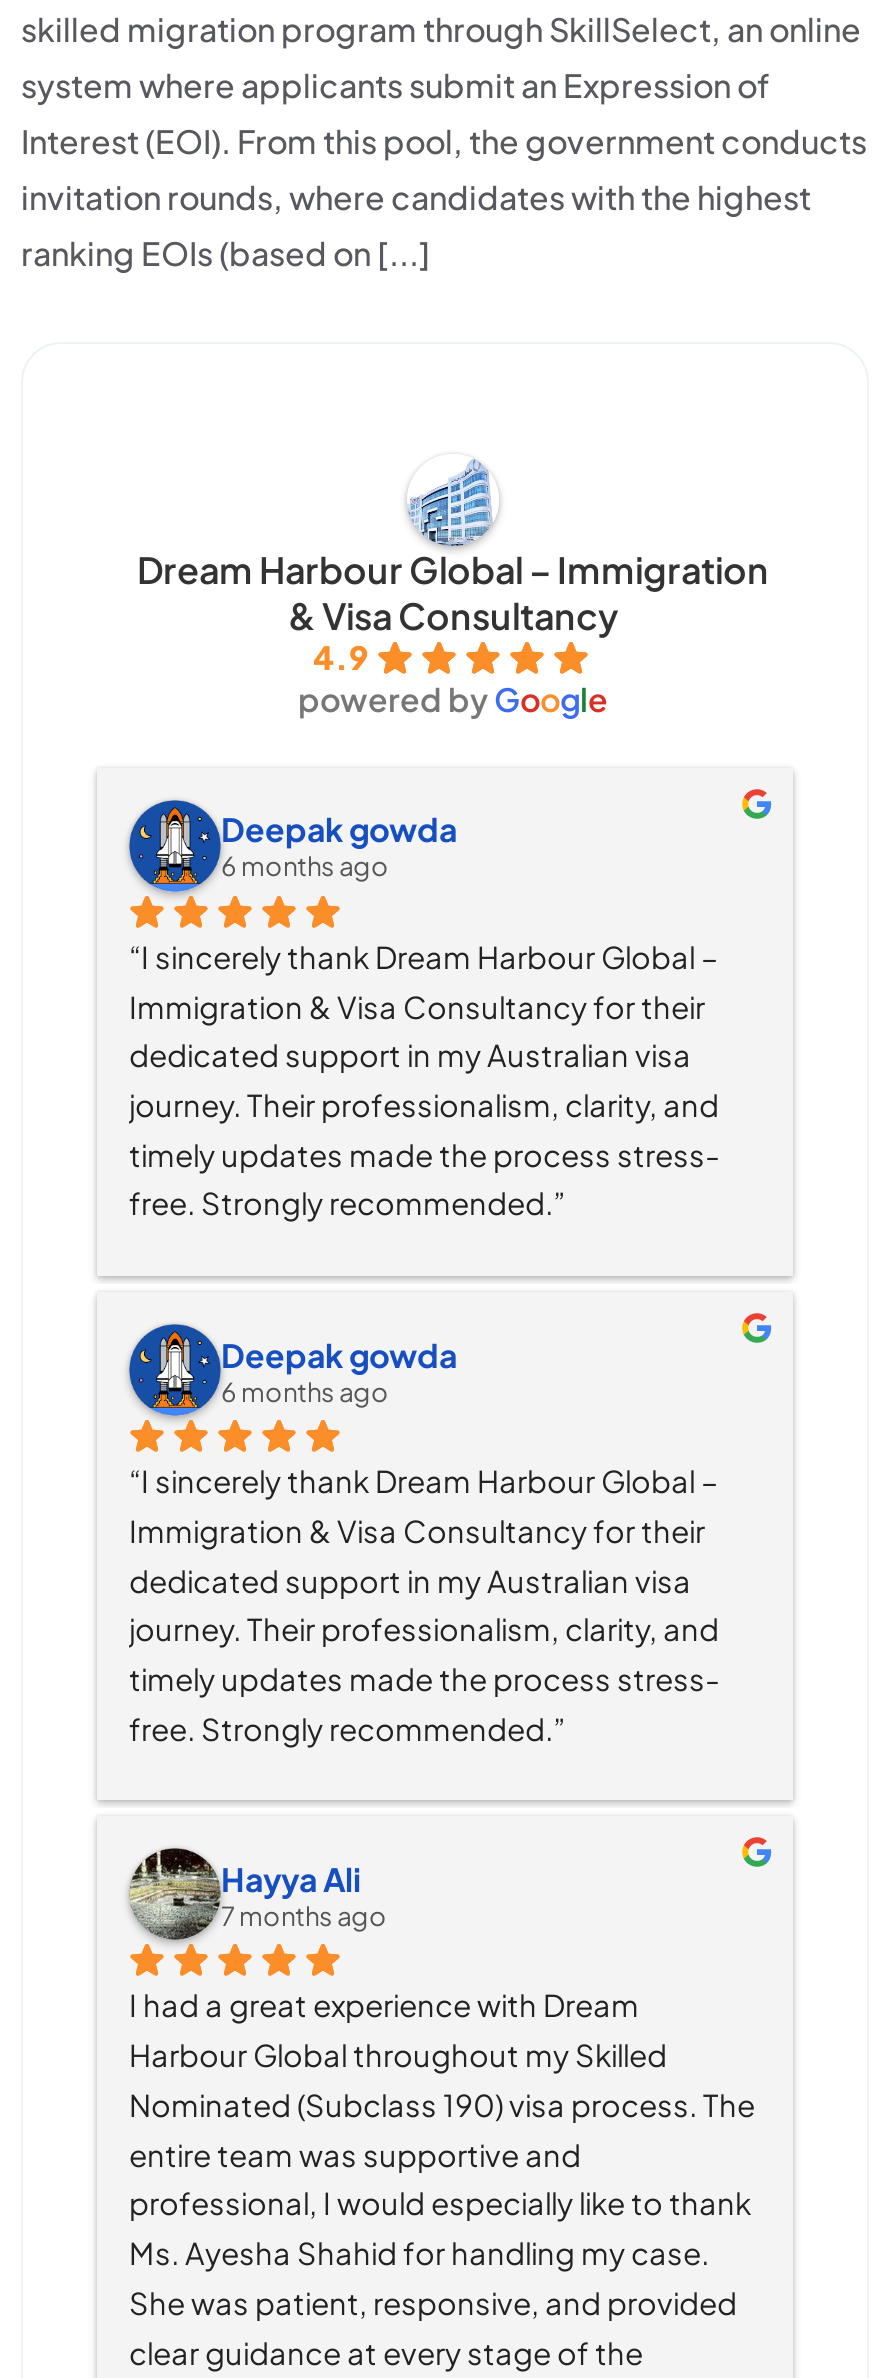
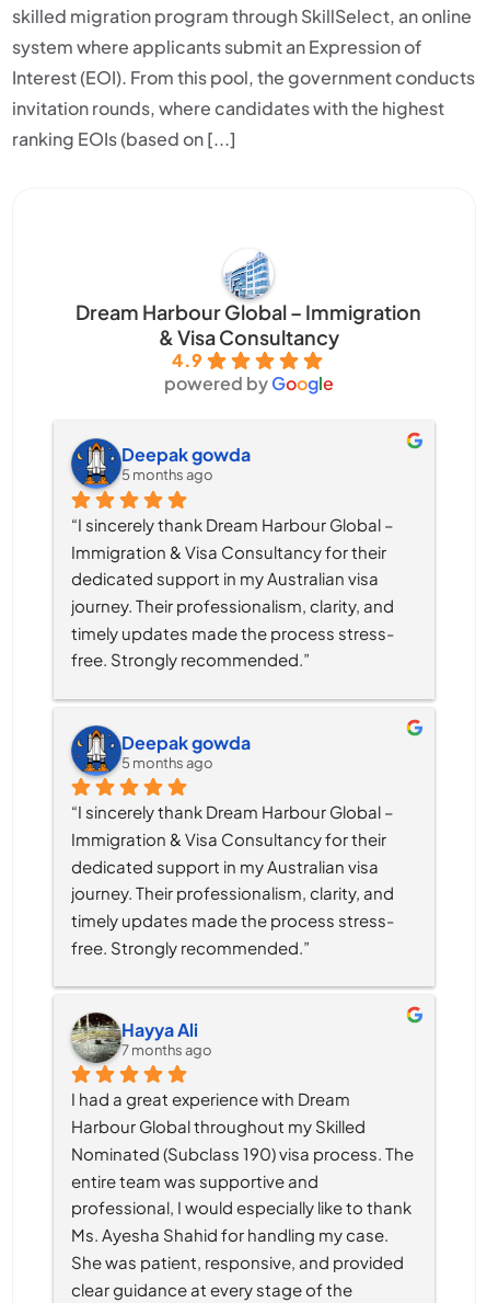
- 6 months ago
+ 5 months ago

- 6 months ago
+ 5 months ago
